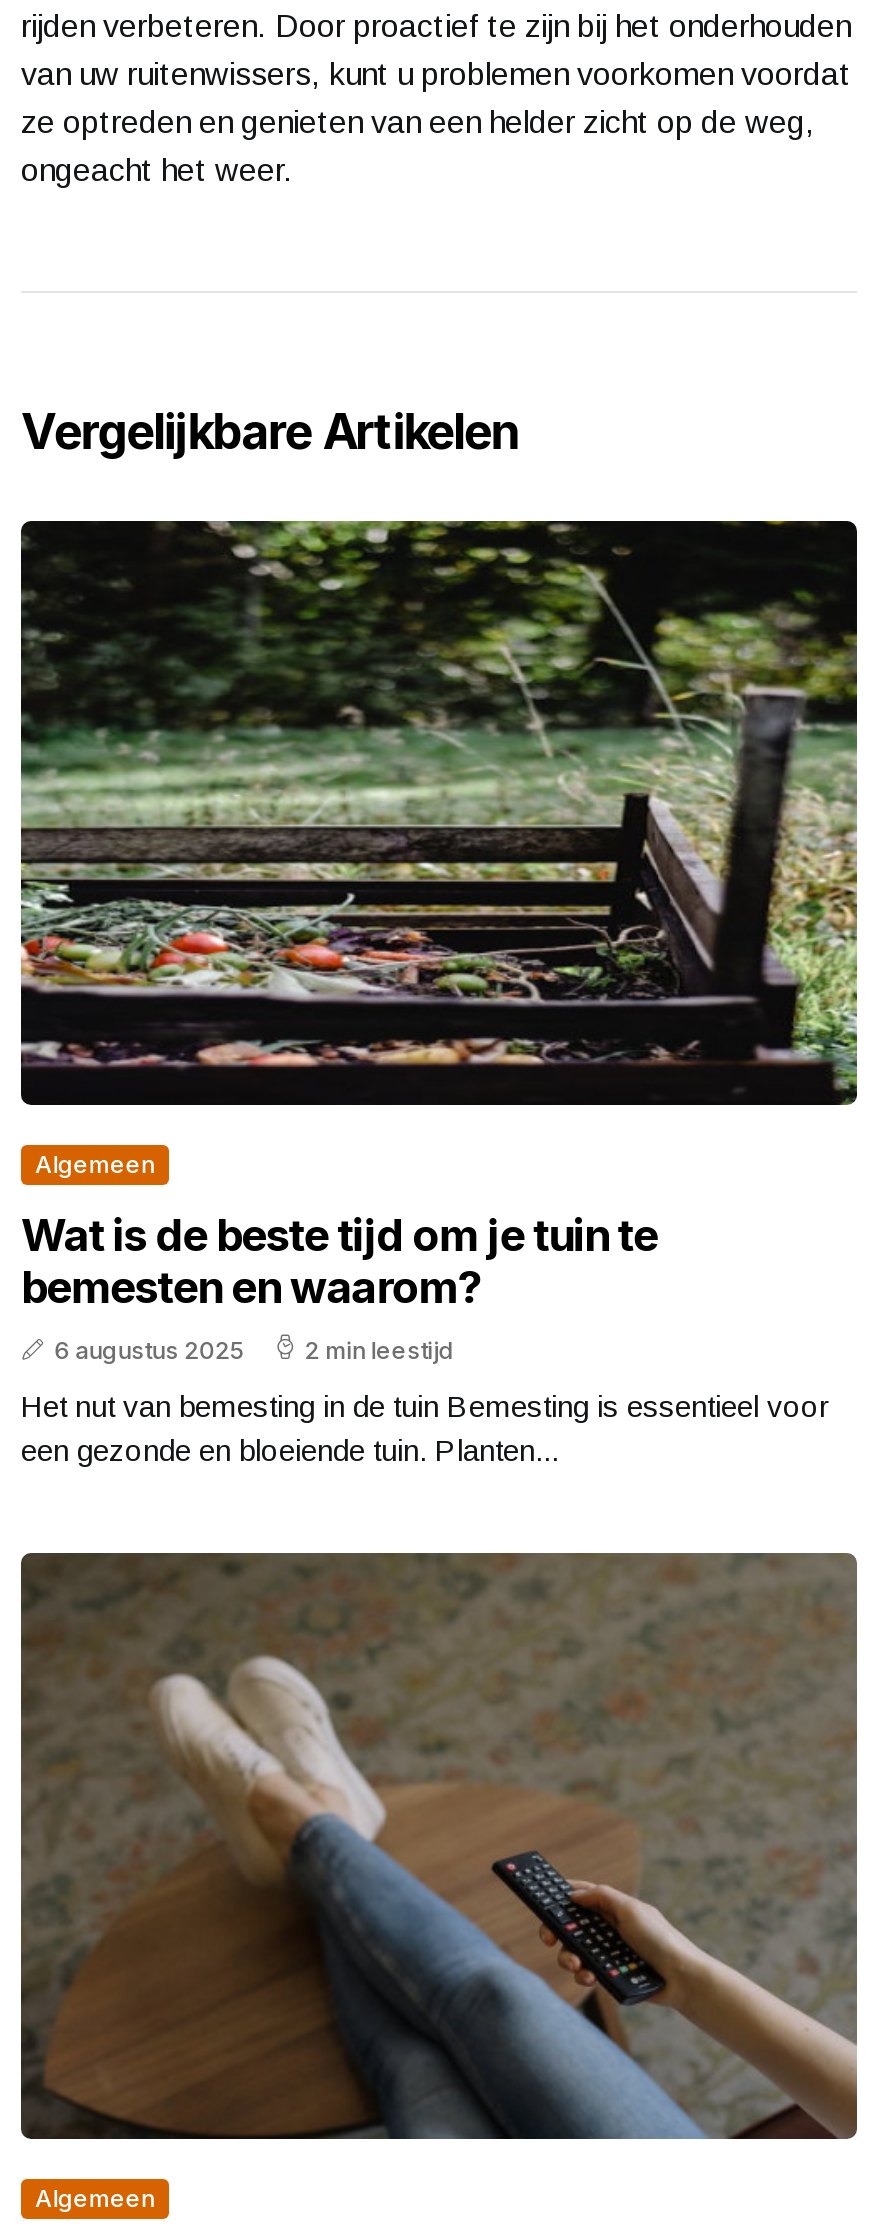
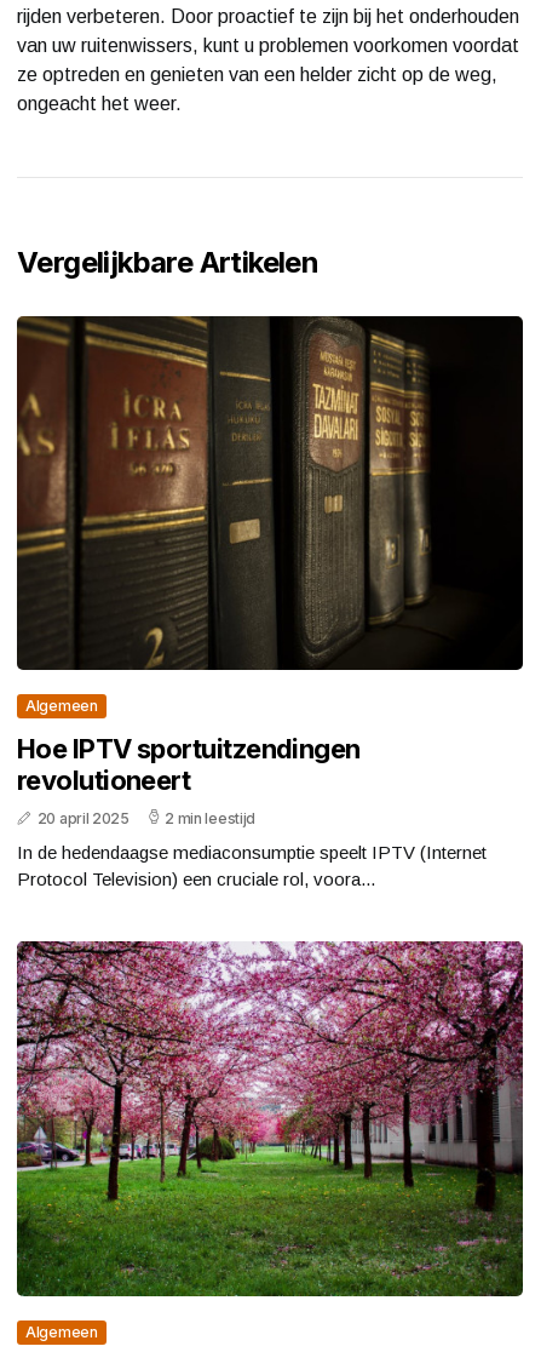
- [image]
+ [image]

- Wat is de beste tijd om je tuin te
- bemesten en waarom?
- 6 augustus 2025
+ Hoe IPTV sportuitzendingen
+ revolutioneert
+ 20 april 2025

- Het nut van bemesting in de tuin Bemesting is essentieel voor
- een gezonde en bloeiende tuin. Planten...
+ In de hedendaagse mediaconsumptie speelt IPTV (Internet
+ Protocol Television) een cruciale rol, voora...

- [image]
+ [image]
